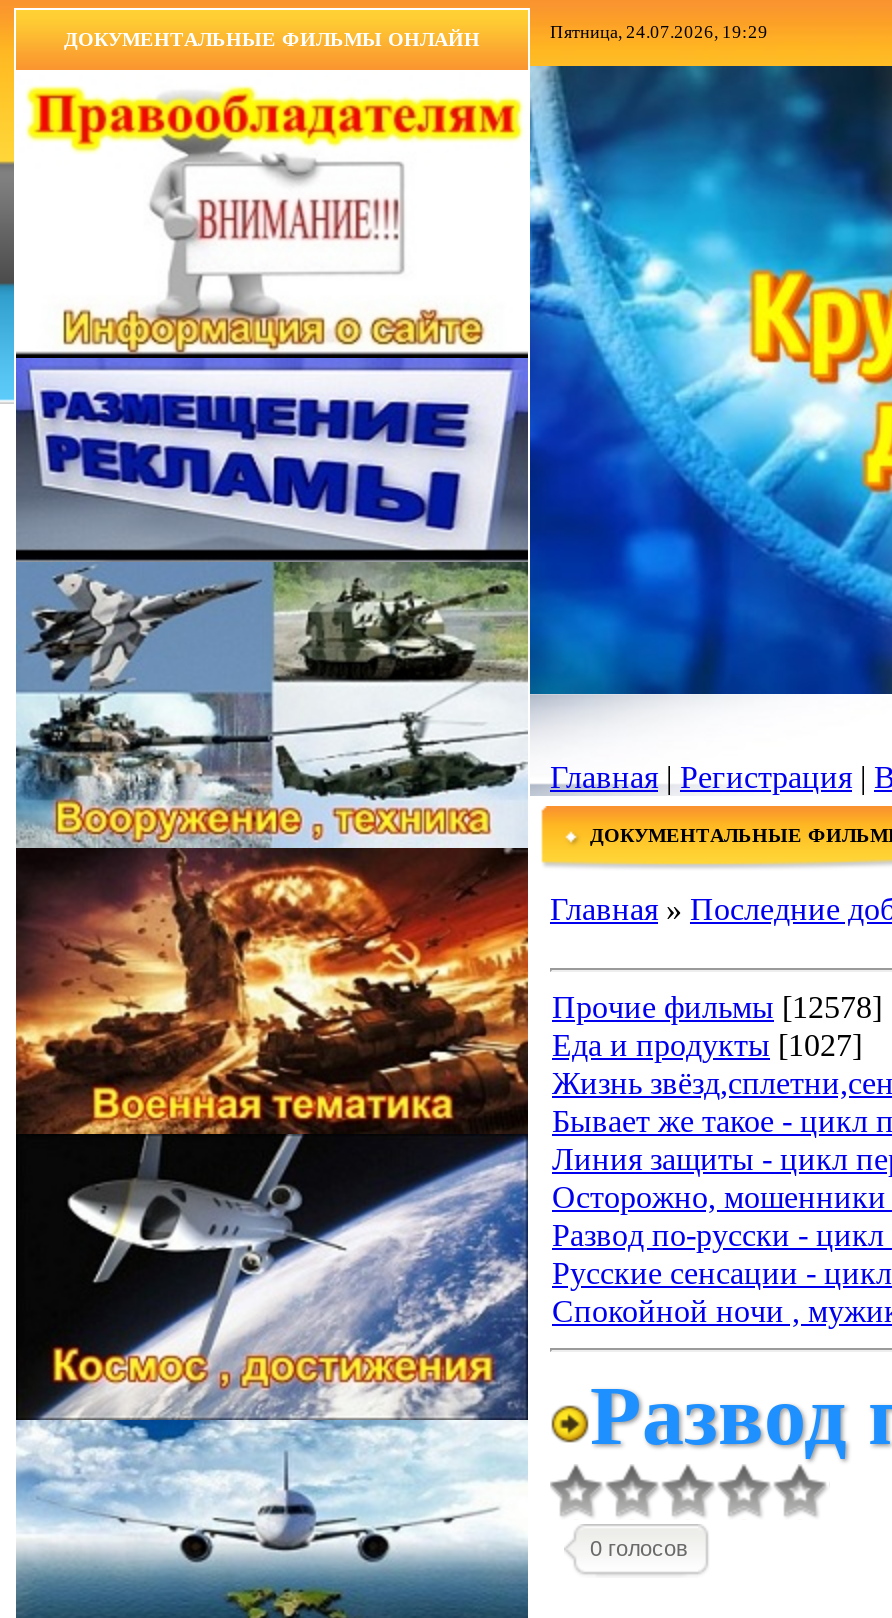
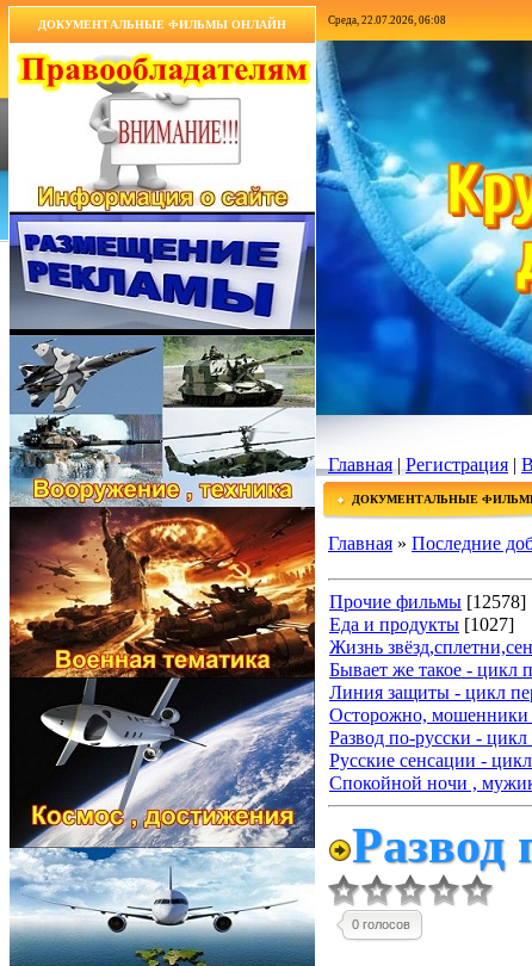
- Пятница, 24.07.2026, 19:29
+ Среда, 22.07.2026, 06:08
